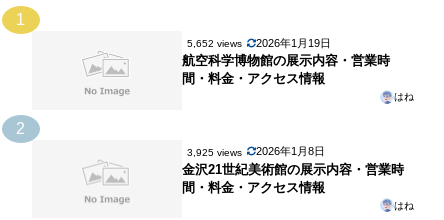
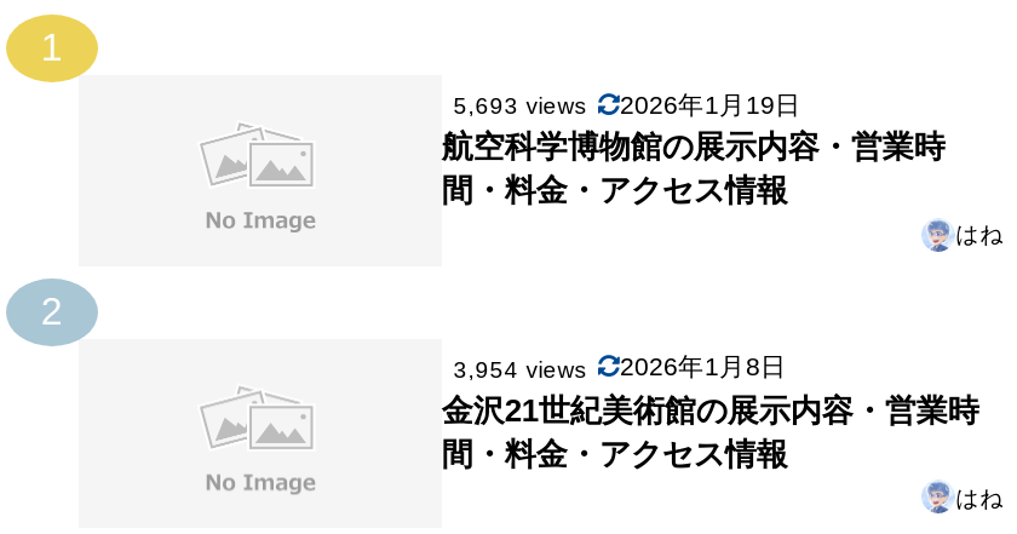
- 5,652 views 2026年1月19日
+ 5,693 views 2026年1月19日

- 3,925 views 2026年1月8日
+ 3,954 views 2026年1月8日
